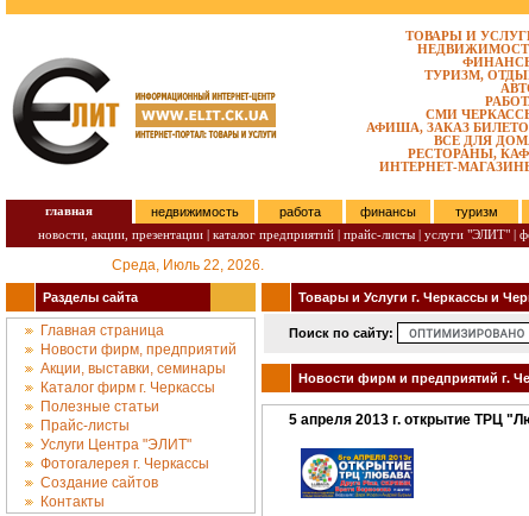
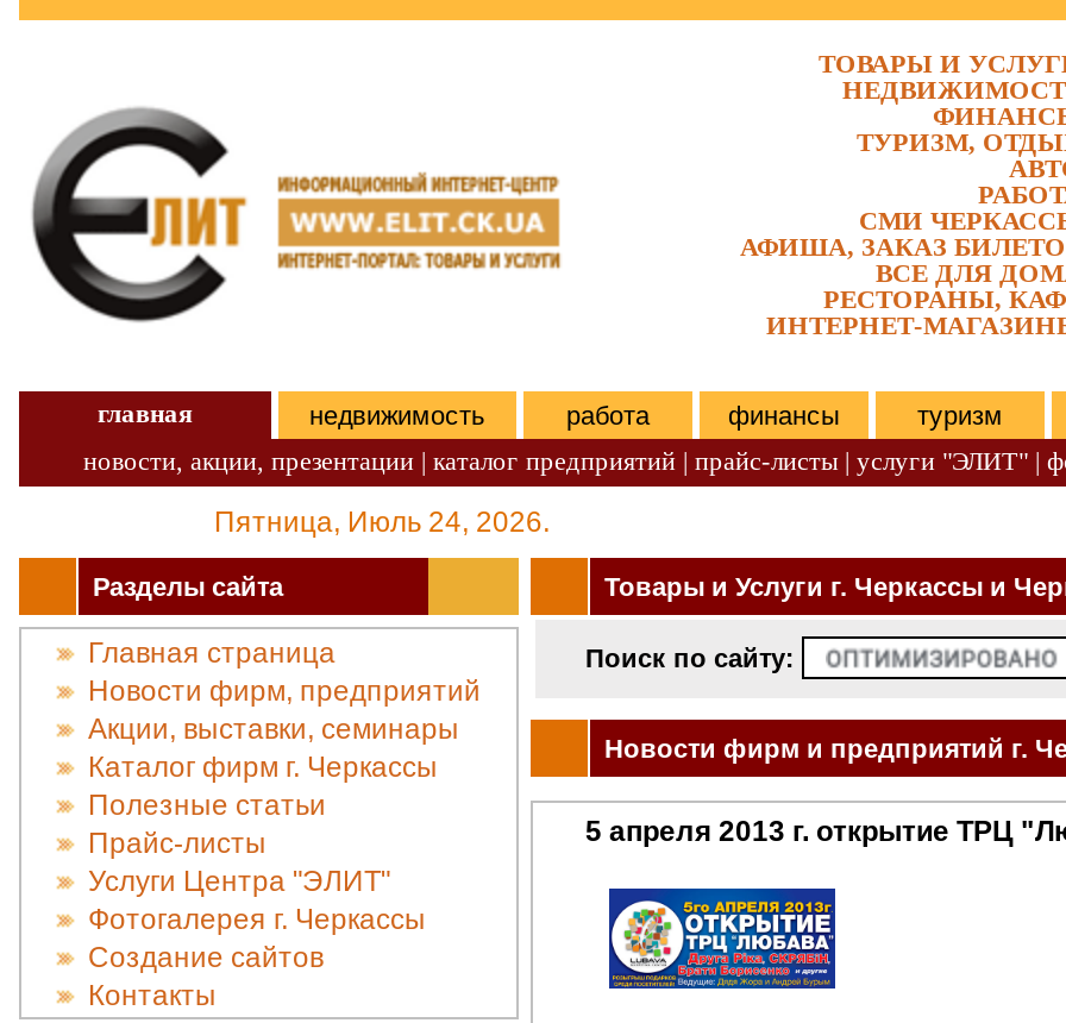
- Среда, Июль 22, 2026.
+ Пятница, Июль 24, 2026.
